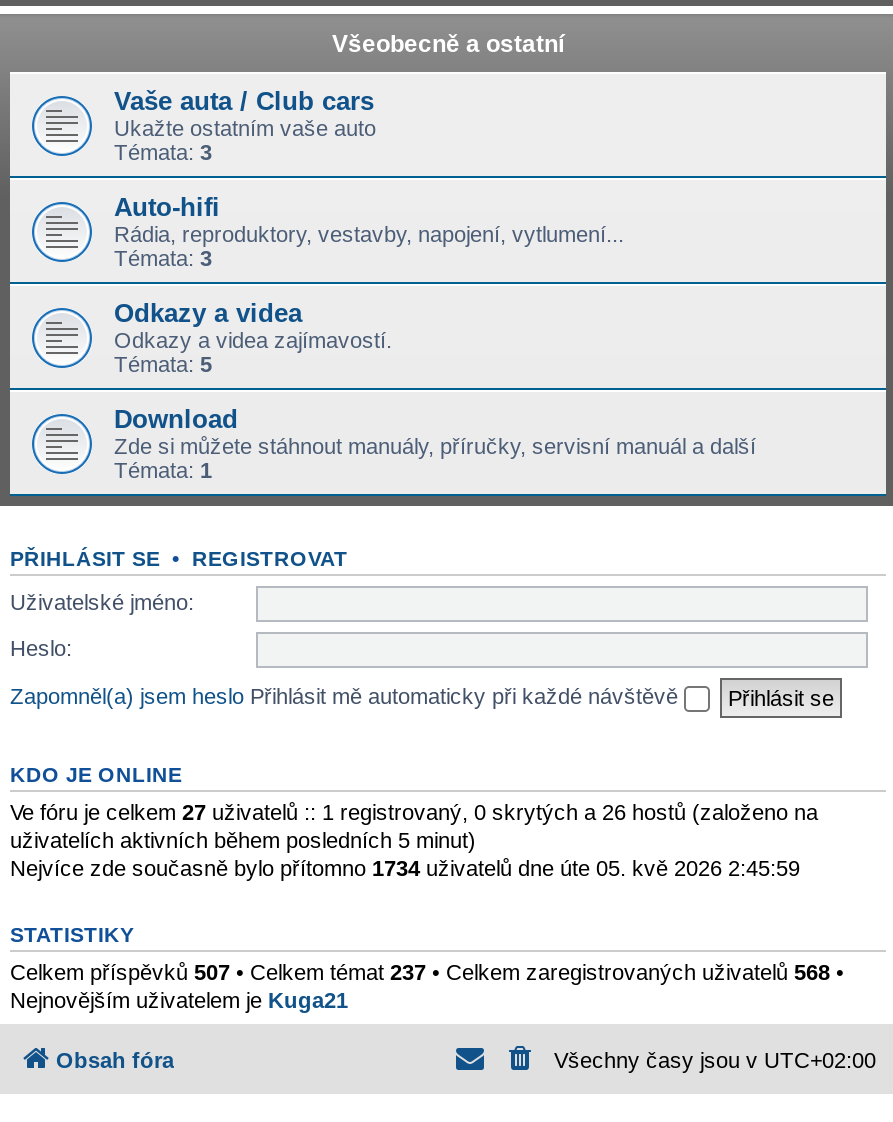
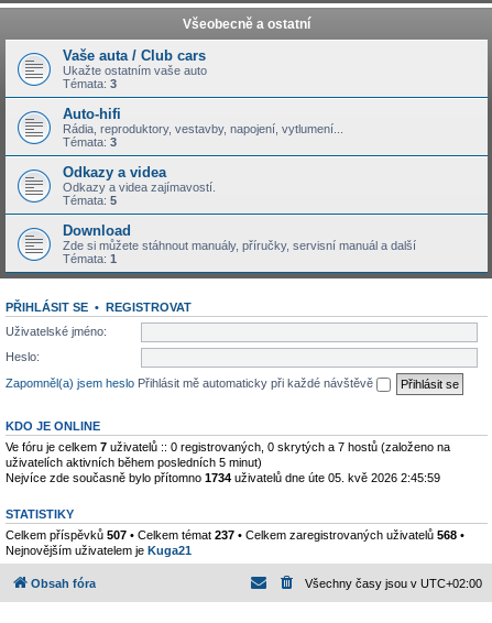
- Ve fóru je celkem 27 uživatelů :: 1 registrovaný, 0 skrytých a 26 hostů (založeno na
+ Ve fóru je celkem 7 uživatelů :: 0 registrovaných, 0 skrytých a 7 hostů (založeno na
